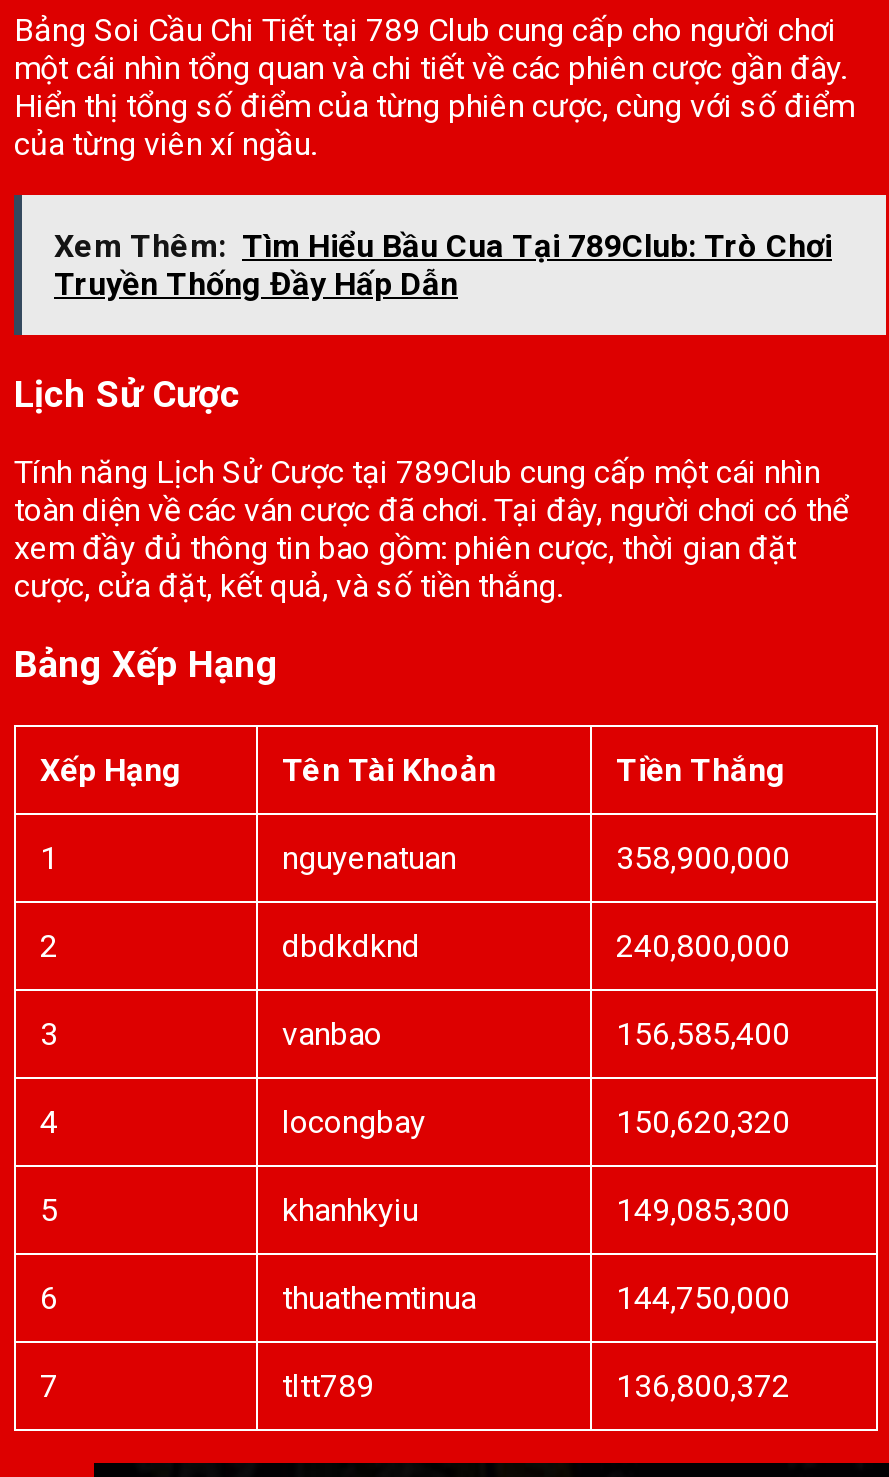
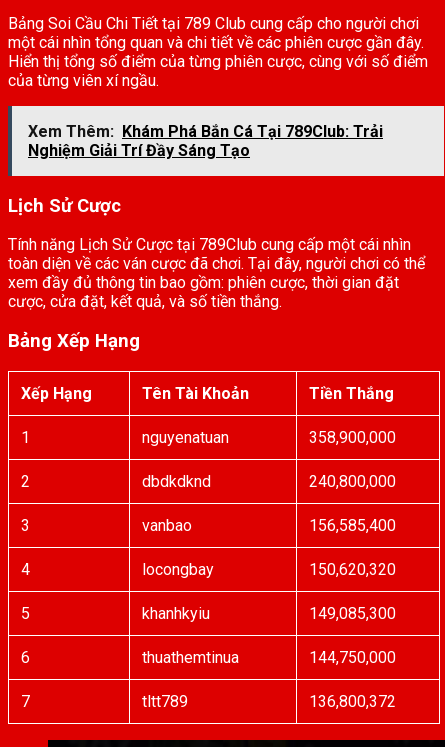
- Xem Thêm: Tìm Hiểu Bầu Cua Tại 789Club: Trò Chơi
- Truyền Thống Đầy Hấp Dẫn
+ Xem Thêm: Khám Phá Bắn Cá Tại 789Club: Trải
+ Nghiệm Giải Trí Đầy Sáng Tạo
